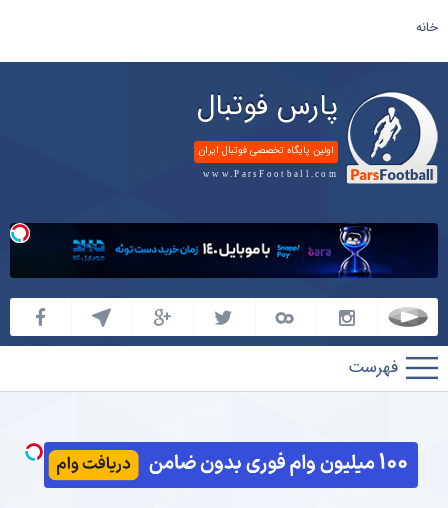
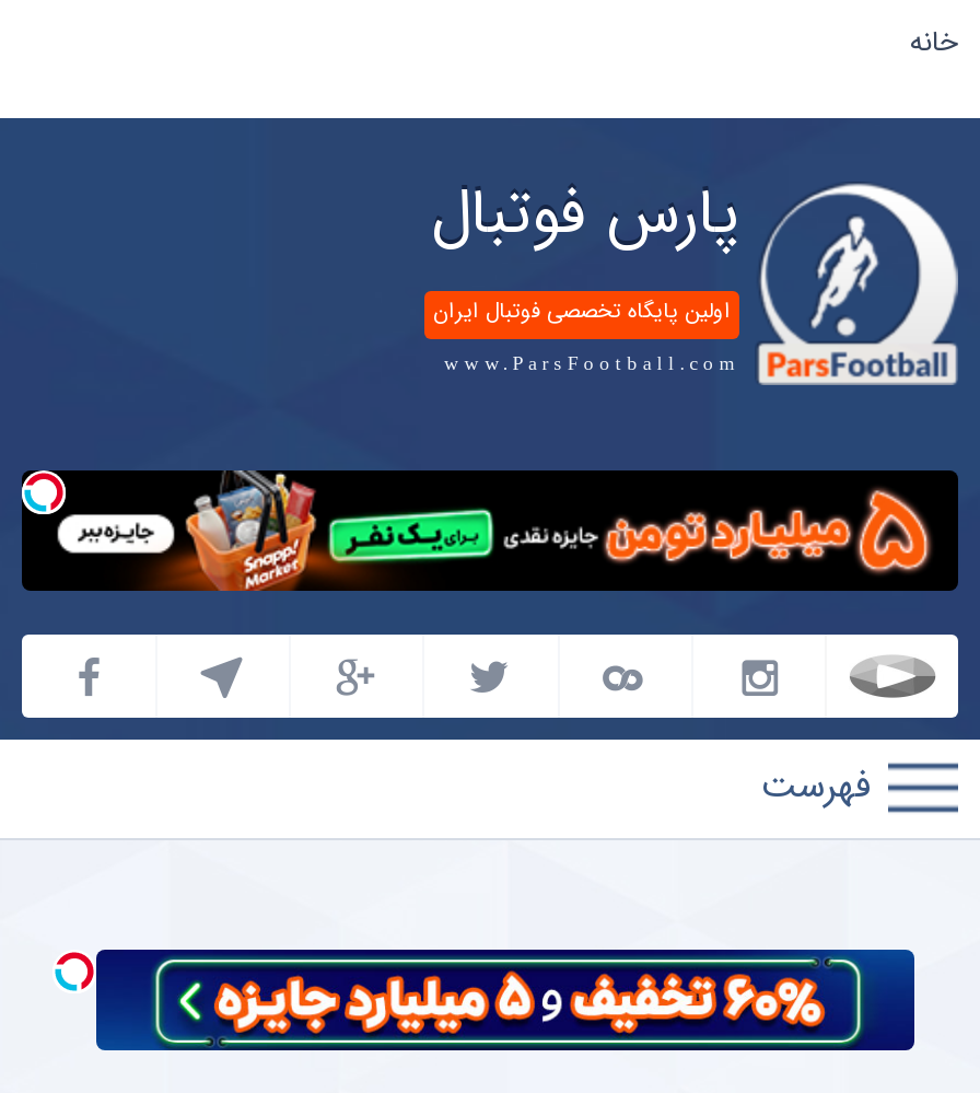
- [image]
+ [image]

- [image]
+ [image]
